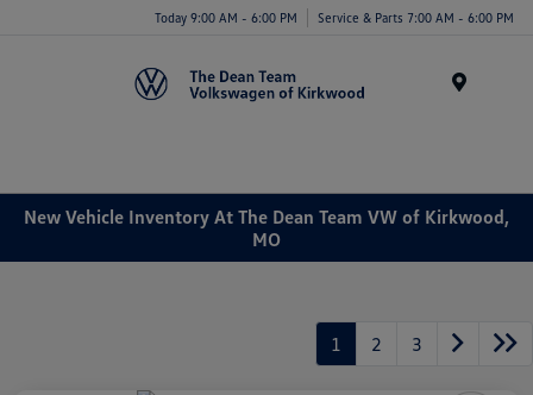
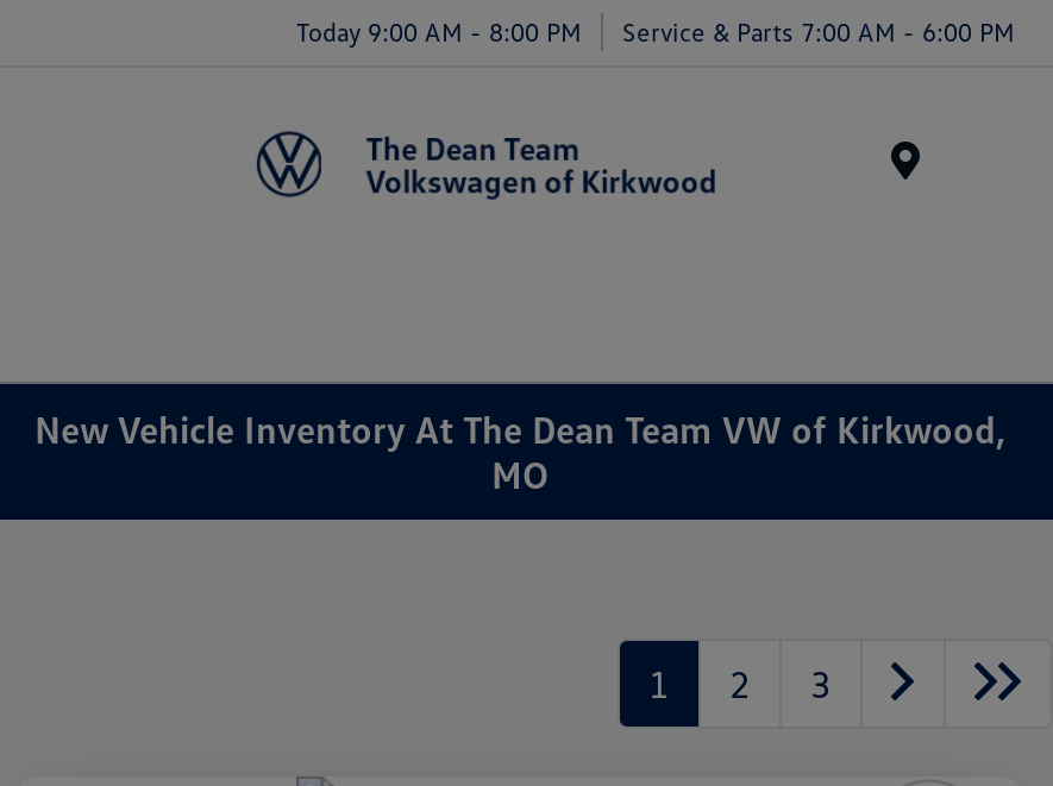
- Today 9:00 AM - 6:00 PM Service & Parts 7:00 AM - 6:00 PM
+ Today 9:00 AM - 8:00 PM Service & Parts 7:00 AM - 6:00 PM
